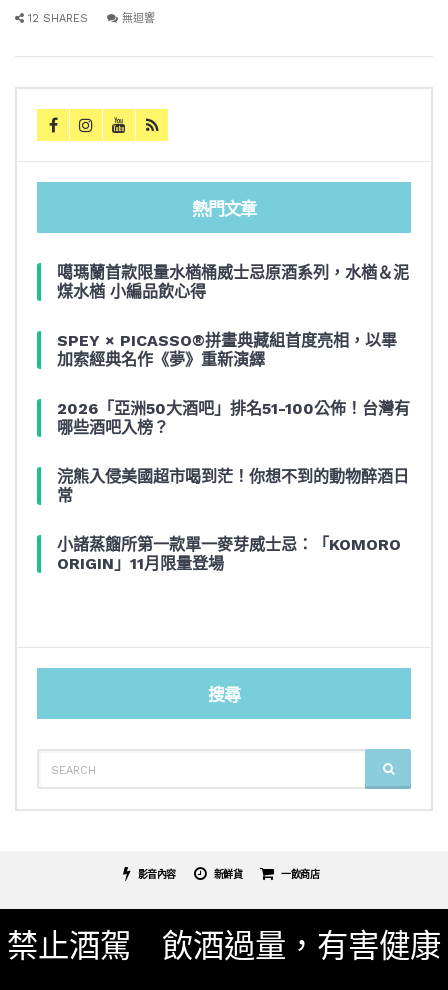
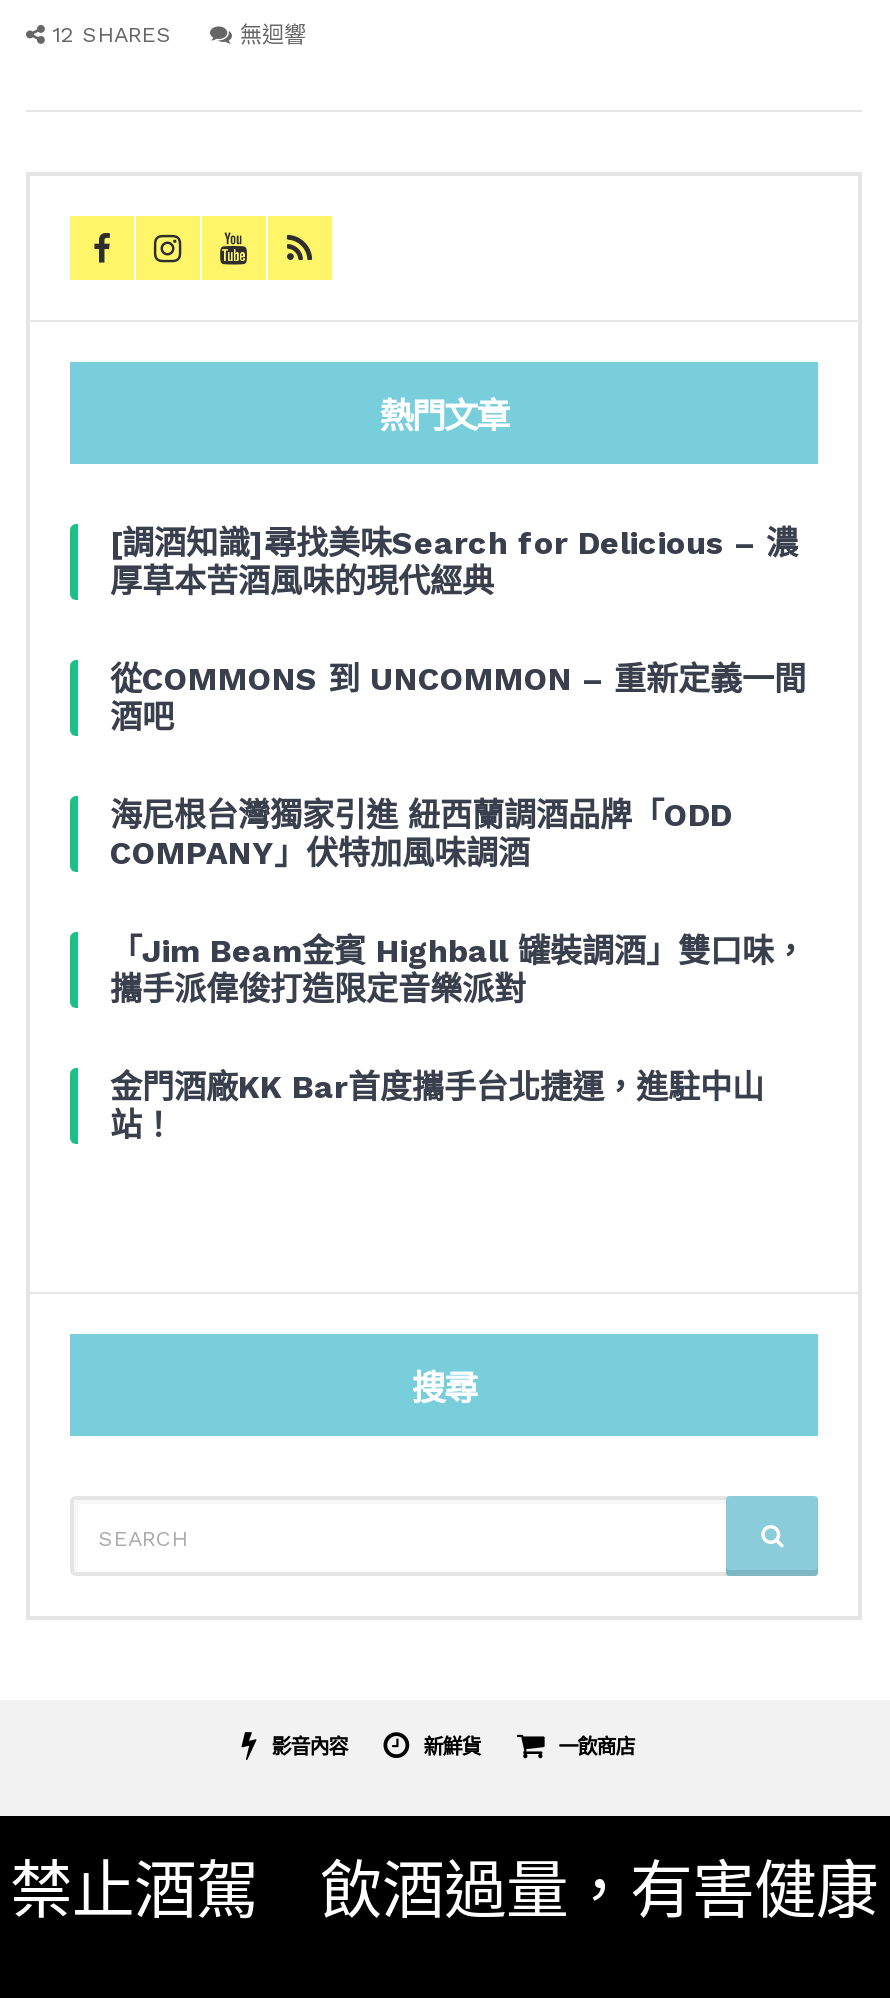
- 噶瑪蘭首款限量水楢桶威士忌原酒系列，水楢＆泥
- 煤水楢 小編品飲心得
+ [調酒知識]尋找美味Search for Delicious – 濃
+ 厚草本苦酒風味的現代經典

- SPEY × PICASSO®拼畫典藏組首度亮相，以畢
- 加索經典名作《夢》重新演繹
+ 從COMMONS 到 UNCOMMON – 重新定義一間
+ 酒吧

- 2026「亞洲50大酒吧」排名51-100公佈！台灣有
- 哪些酒吧入榜？
+ 海尼根台灣獨家引進 紐西蘭調酒品牌「ODD
+ COMPANY」伏特加風味調酒

- 浣熊入侵美國超市喝到茫！你想不到的動物醉酒日
- 常
+ 「Jim Beam金賓 Highball 罐裝調酒」雙口味，
+ 攜手派偉俊打造限定音樂派對

- 小諸蒸餾所第一款單一麥芽威士忌：「KOMORO
- ORIGIN」11月限量登場
+ 金門酒廠KK Bar首度攜手台北捷運，進駐中山
+ 站！
